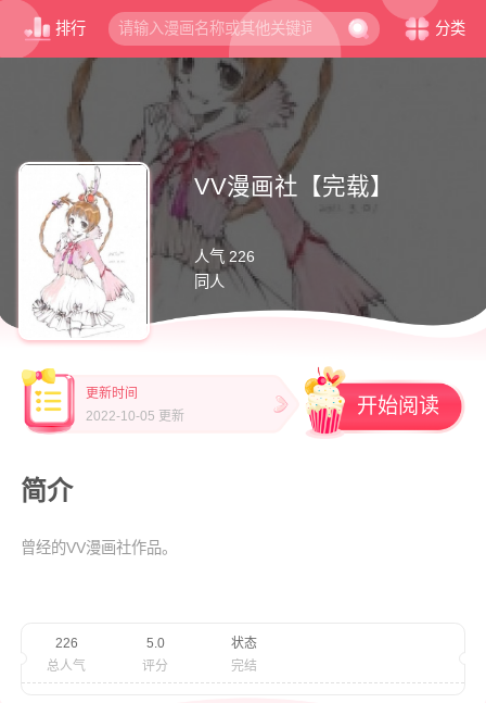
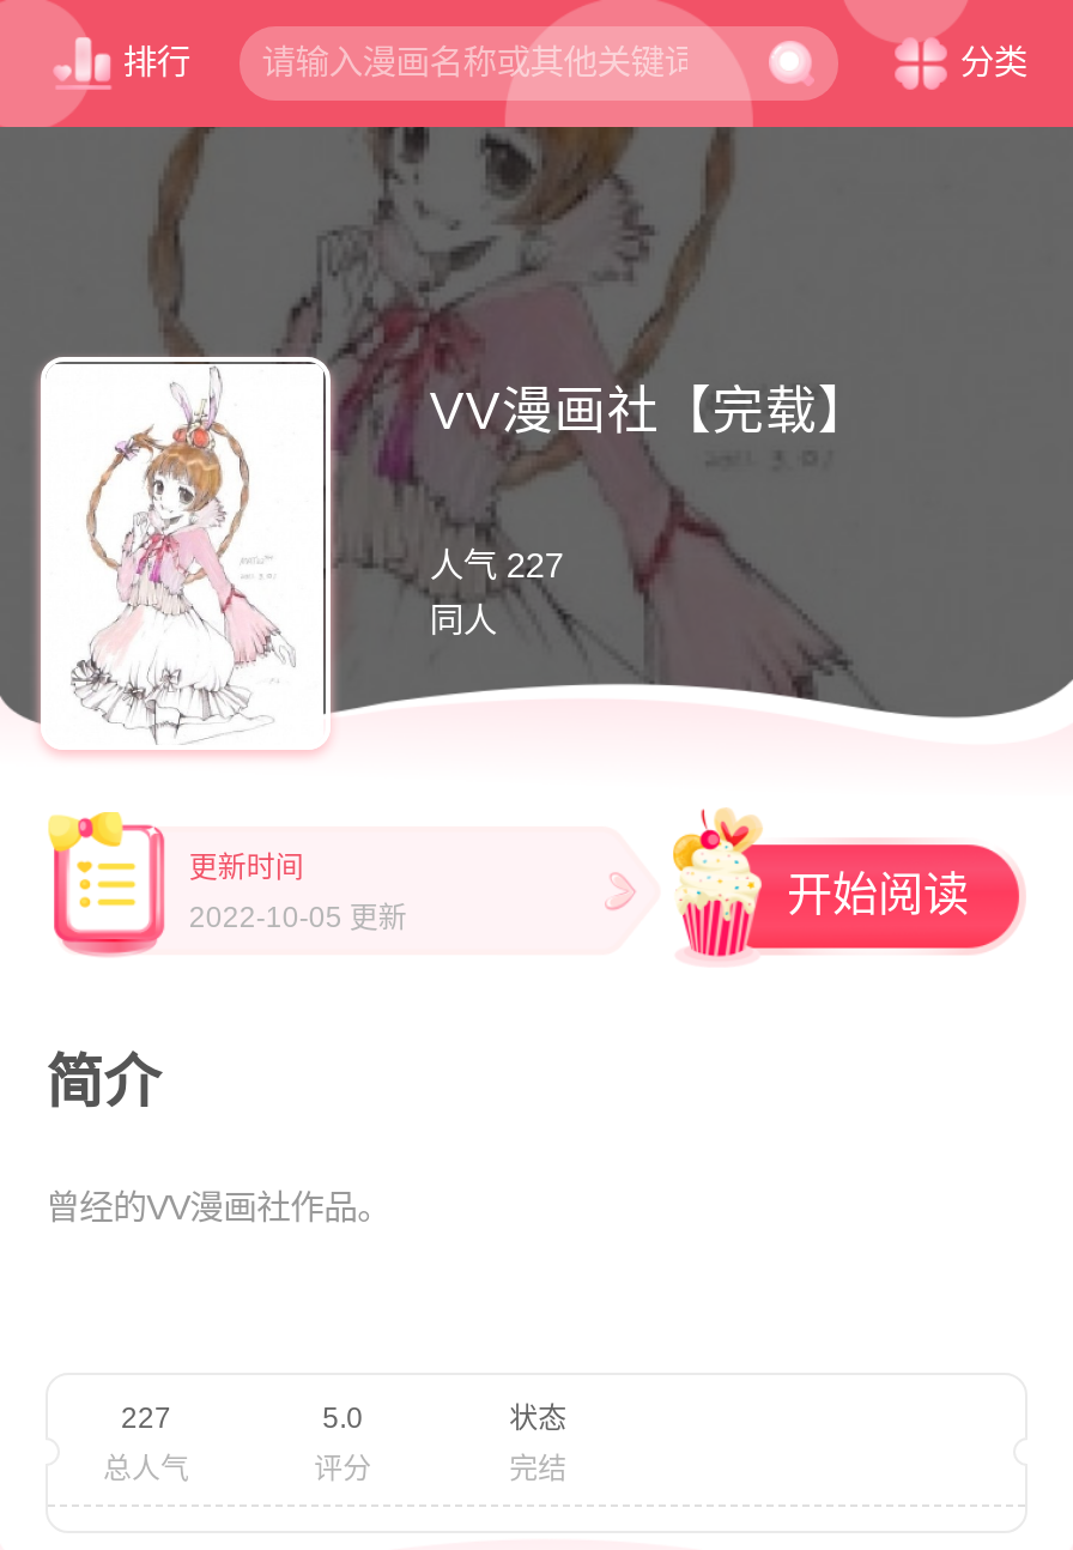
- 人气 226
+ 人气 227

- 226
+ 227
